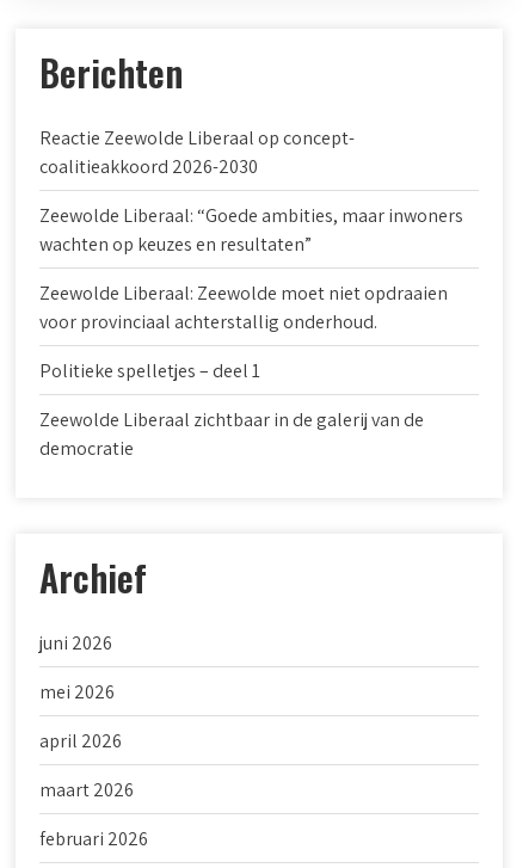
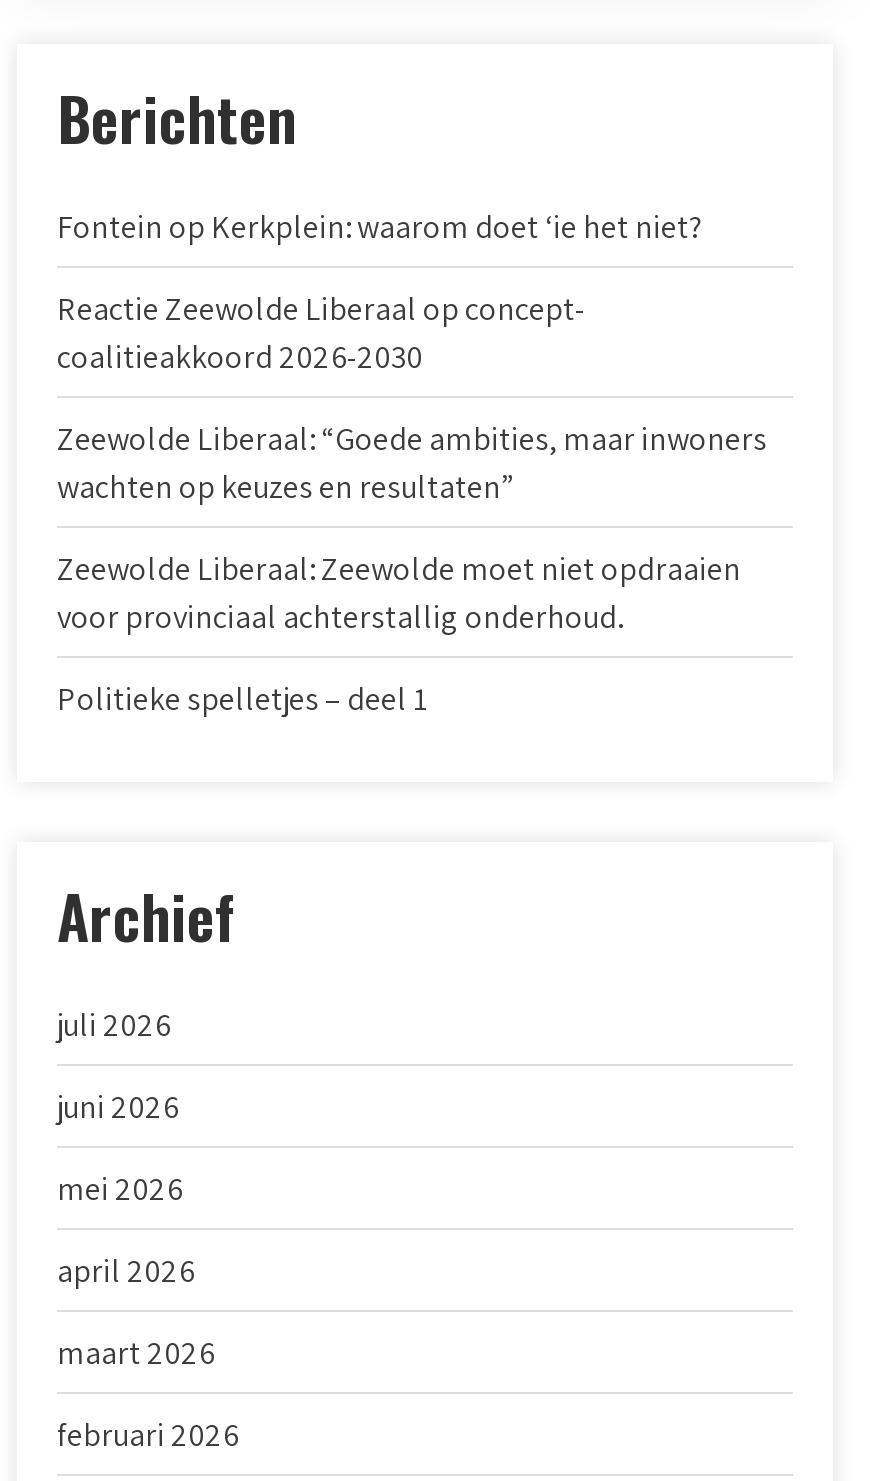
+ Fontein op Kerkplein: waarom doet ‘ie het niet?

moved down: Reactie Zeewolde Liberaal op concept- | coalitieakkoord 2026-2030 | Zeewolde Liberaal: “Goede ambities, maar inwoners | wachten op keuzes en resultaten” | Zeewolde Liberaal: Zeewolde moet niet opdraaien | voor provinciaal achterstallig onderhoud. | Politieke spelletjes – deel 1

- Zeewolde Liberaal zichtbaar in de galerij van de
- democratie

moved up: Archief

+ juli 2026
